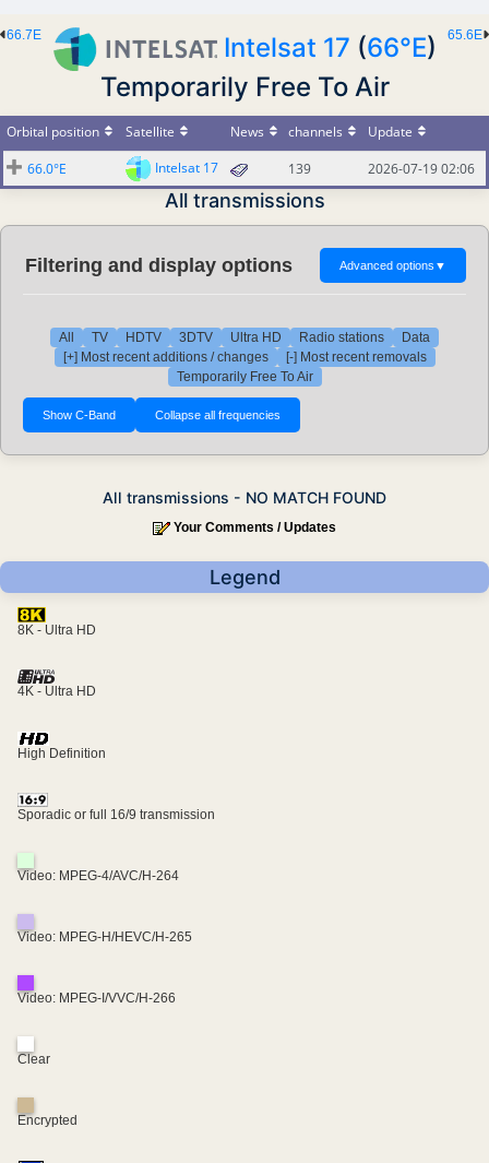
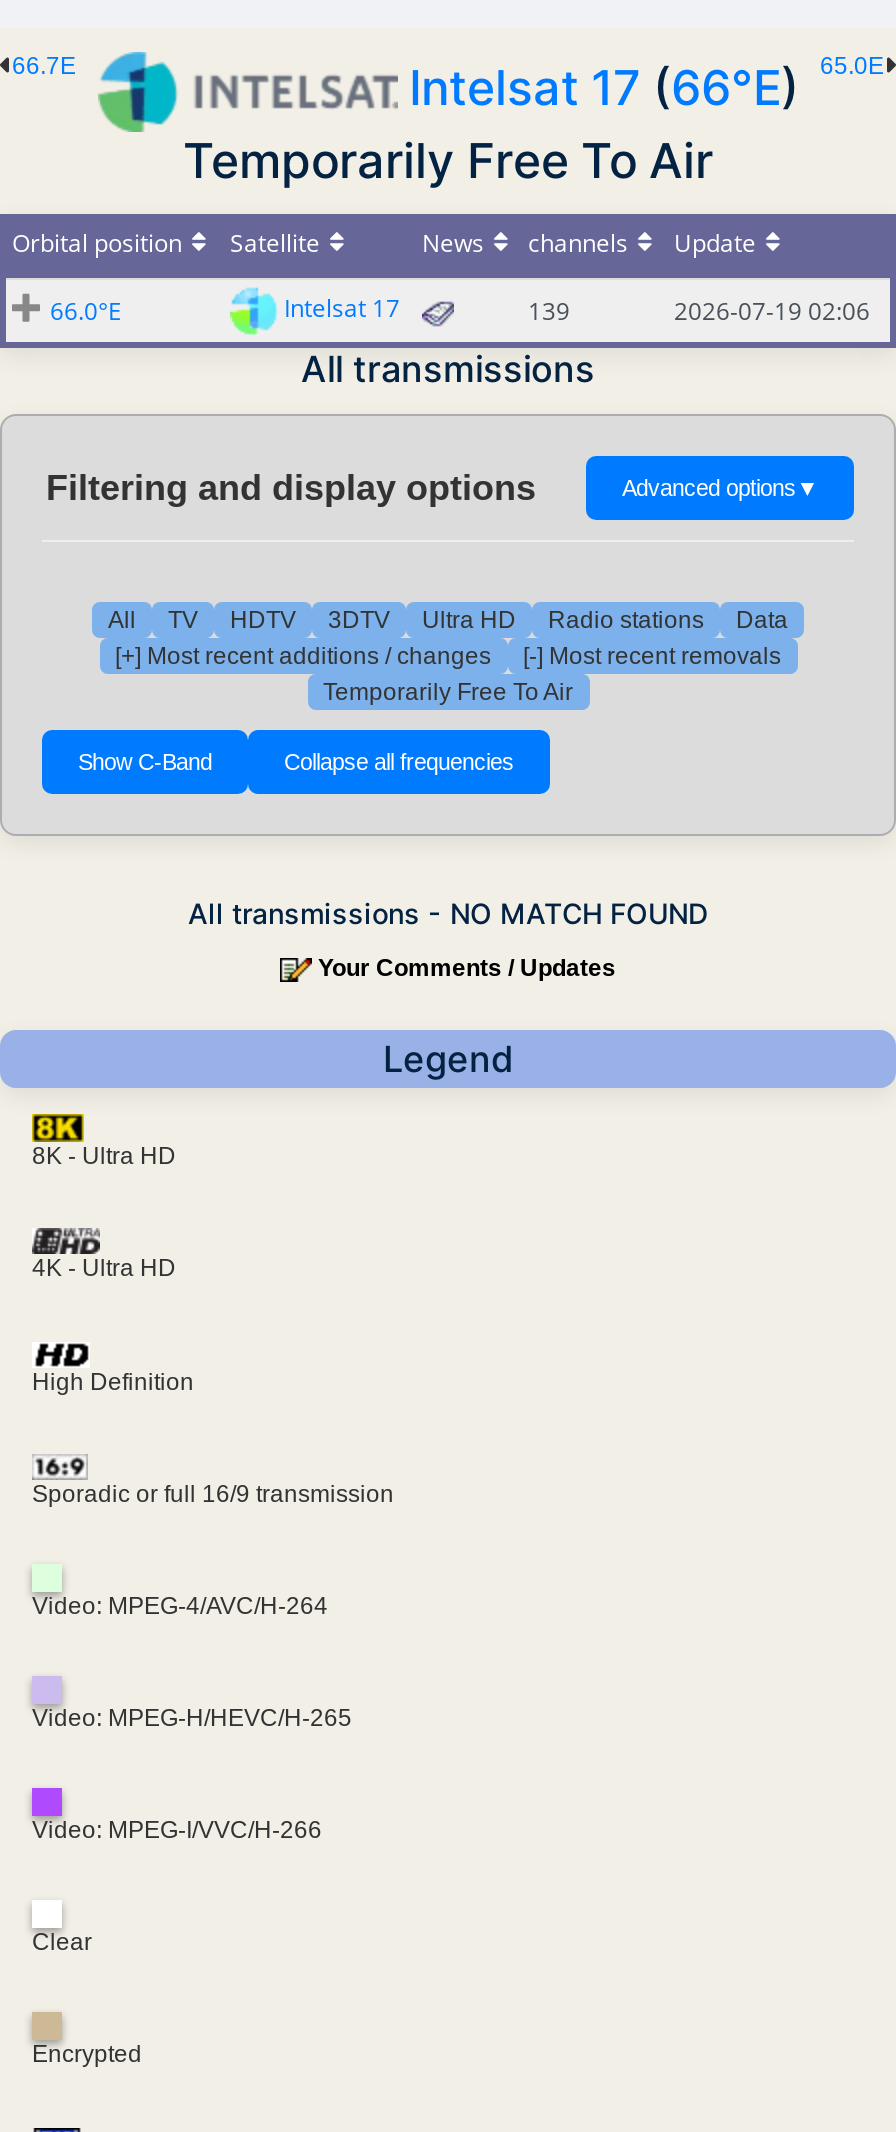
- Intelsat 17 (66°E) 65.6E
+ Intelsat 17 (66°E) 65.0E
